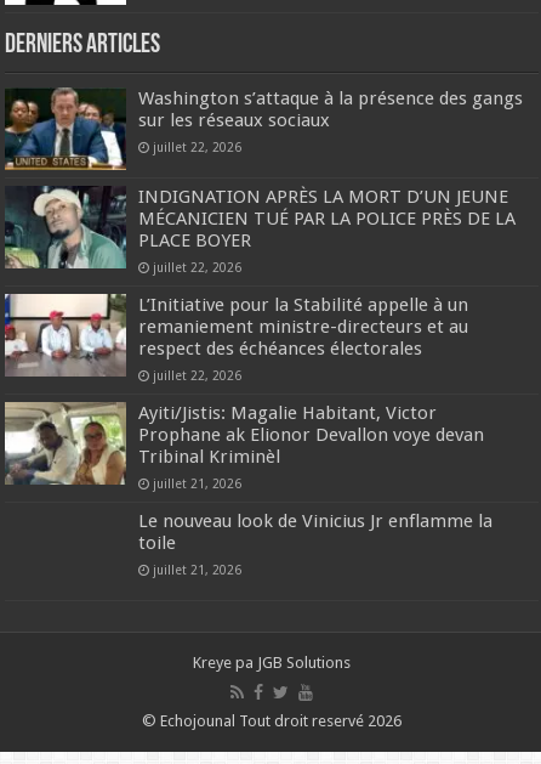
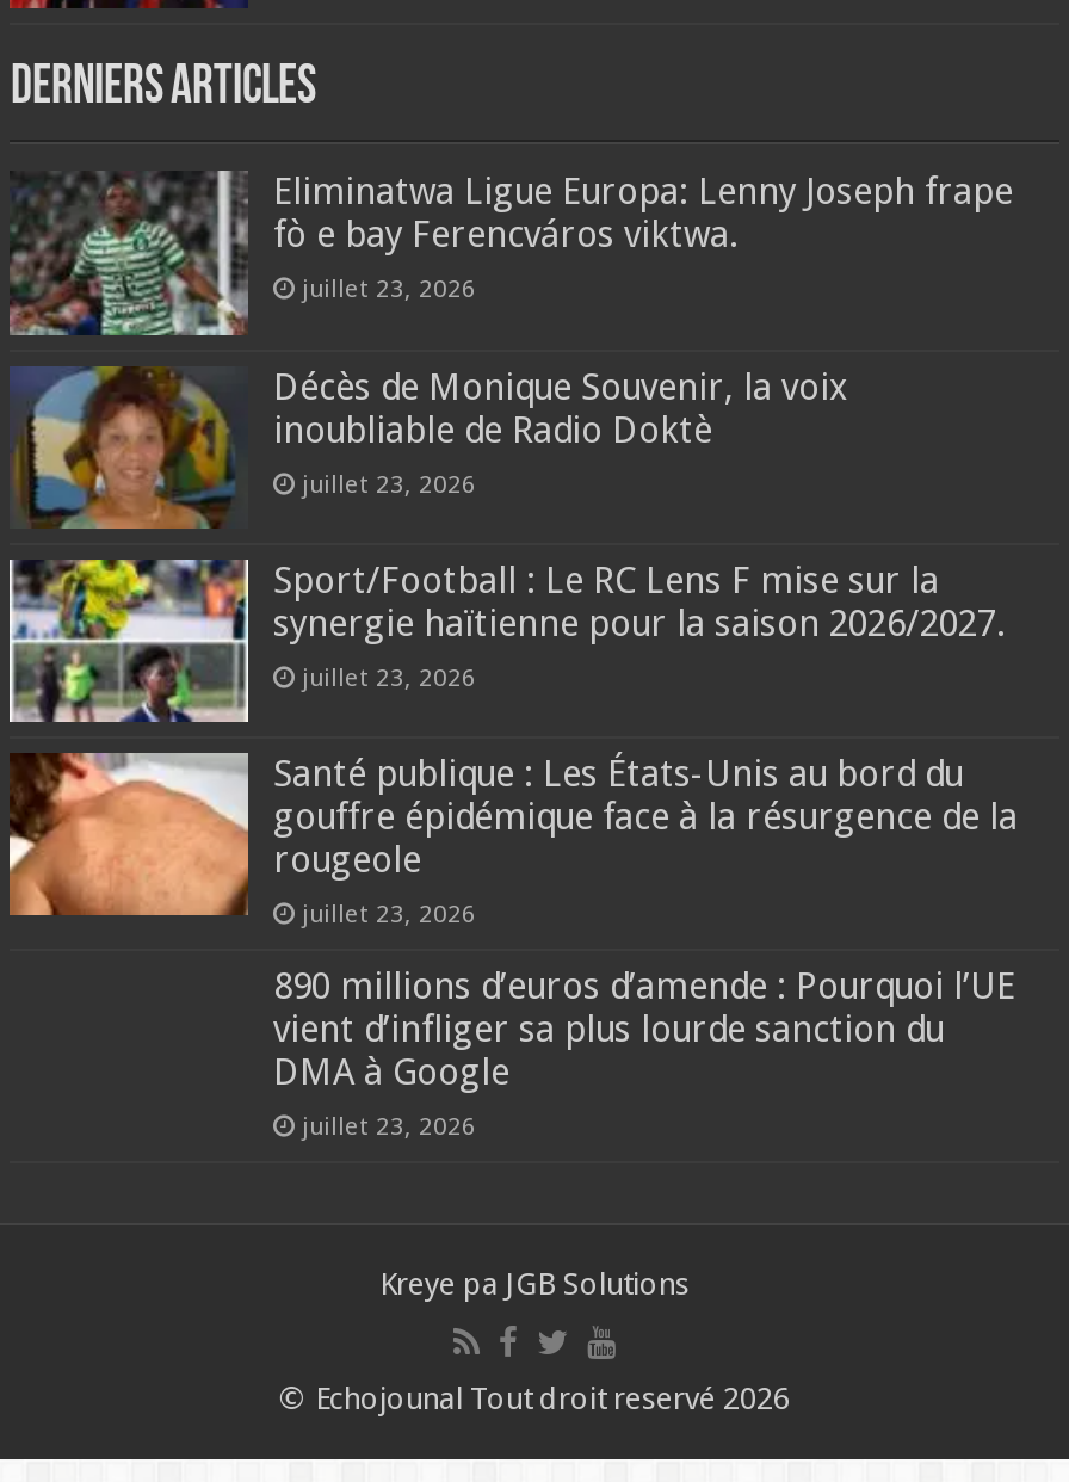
- [image]
- Washington s’attaque à la présence des gangs
- sur les réseaux sociaux
- juillet 22, 2026
+ [image]
+ Eliminatwa Ligue Europa: Lenny Joseph frape
+ fò e bay Ferencváros viktwa.
+ juillet 23, 2026

- [image]
- INDIGNATION APRÈS LA MORT D’UN JEUNE
- MÉCANICIEN TUÉ PAR LA POLICE PRÈS DE LA
- PLACE BOYER
- juillet 22, 2026
+ [image]
+ Décès de Monique Souvenir, la voix
+ inoubliable de Radio Doktè
+ juillet 23, 2026

- [image]
- L’Initiative pour la Stabilité appelle à un
- remaniement ministre-directeurs et au
- respect des échéances électorales
- juillet 22, 2026
+ [image]
+ Sport/Football : Le RC Lens F mise sur la
+ synergie haïtienne pour la saison 2026/2027.
+ juillet 23, 2026

- [image]
- Ayiti/Jistis: Magalie Habitant, Victor
- Prophane ak Elionor Devallon voye devan
- Tribinal Kriminèl
- juillet 21, 2026
+ [image]
+ Santé publique : Les États-Unis au bord du
+ gouffre épidémique face à la résurgence de la
+ rougeole
+ juillet 23, 2026

- Le nouveau look de Vinicius Jr enflamme la
- toile
- juillet 21, 2026
+ 890 millions d’euros d’amende : Pourquoi l’UE
+ vient d’infliger sa plus lourde sanction du
+ DMA à Google
+ juillet 23, 2026
